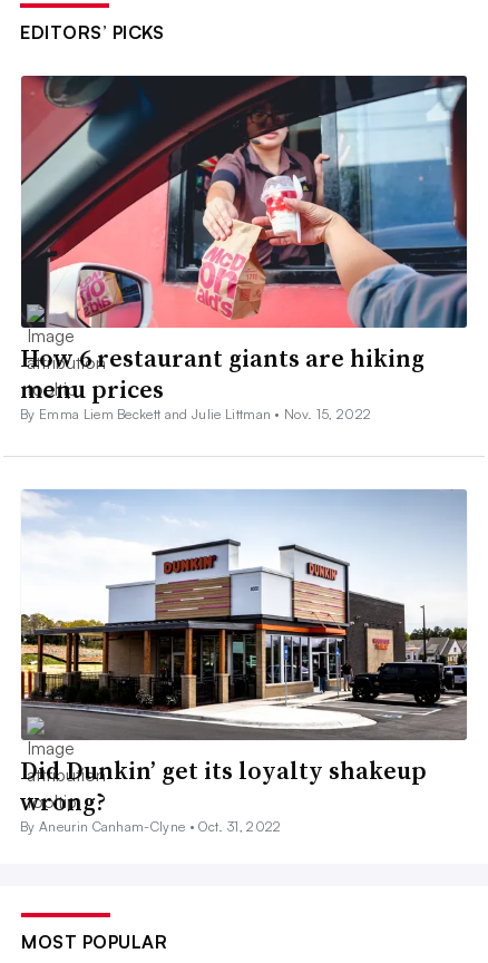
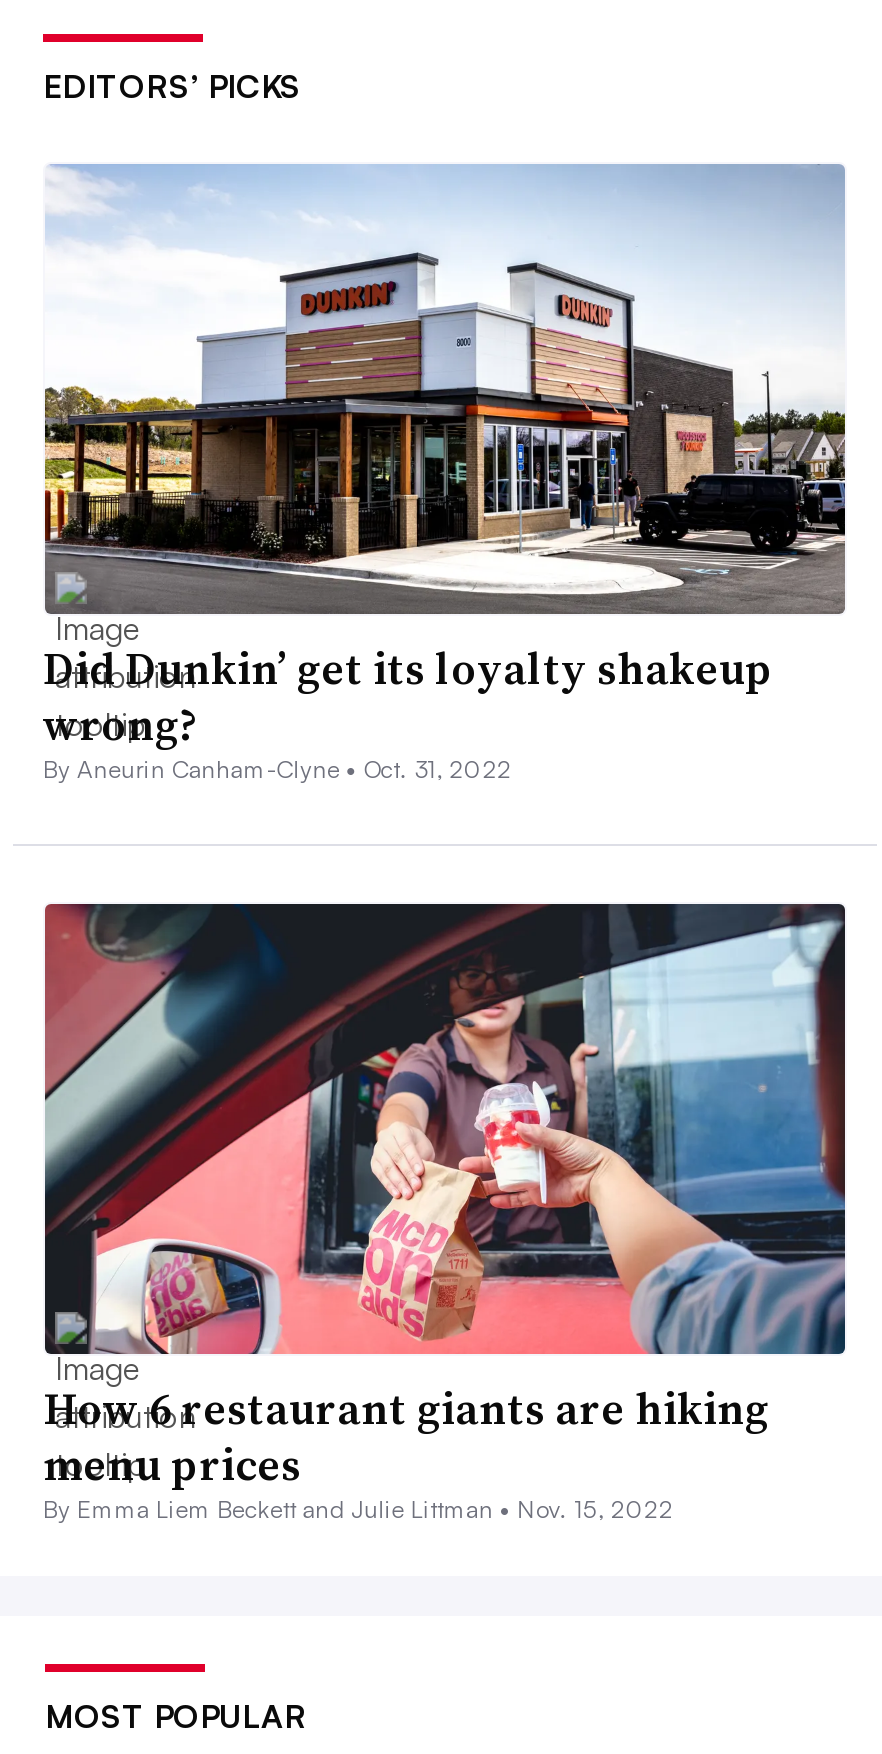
moved down: [image] | How 6 restaurant giants are hiking | menu prices | By Emma Liem Beckett and Julie Littman • Nov. 15, 2022

moved up: [image] | Did Dunkin’ get its loyalty shakeup | wrong? | By Aneurin Canham-Clyne • Oct. 31, 2022
